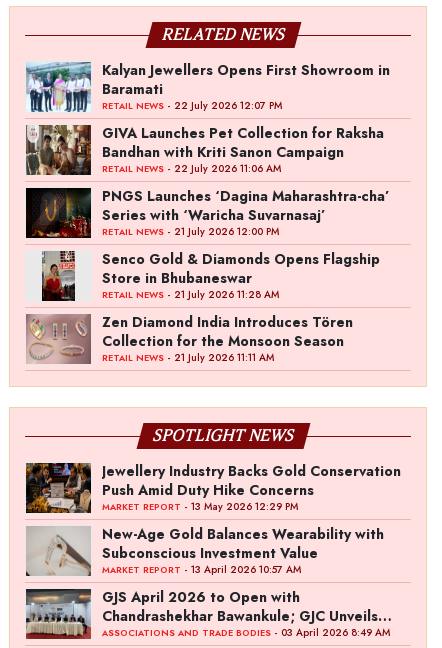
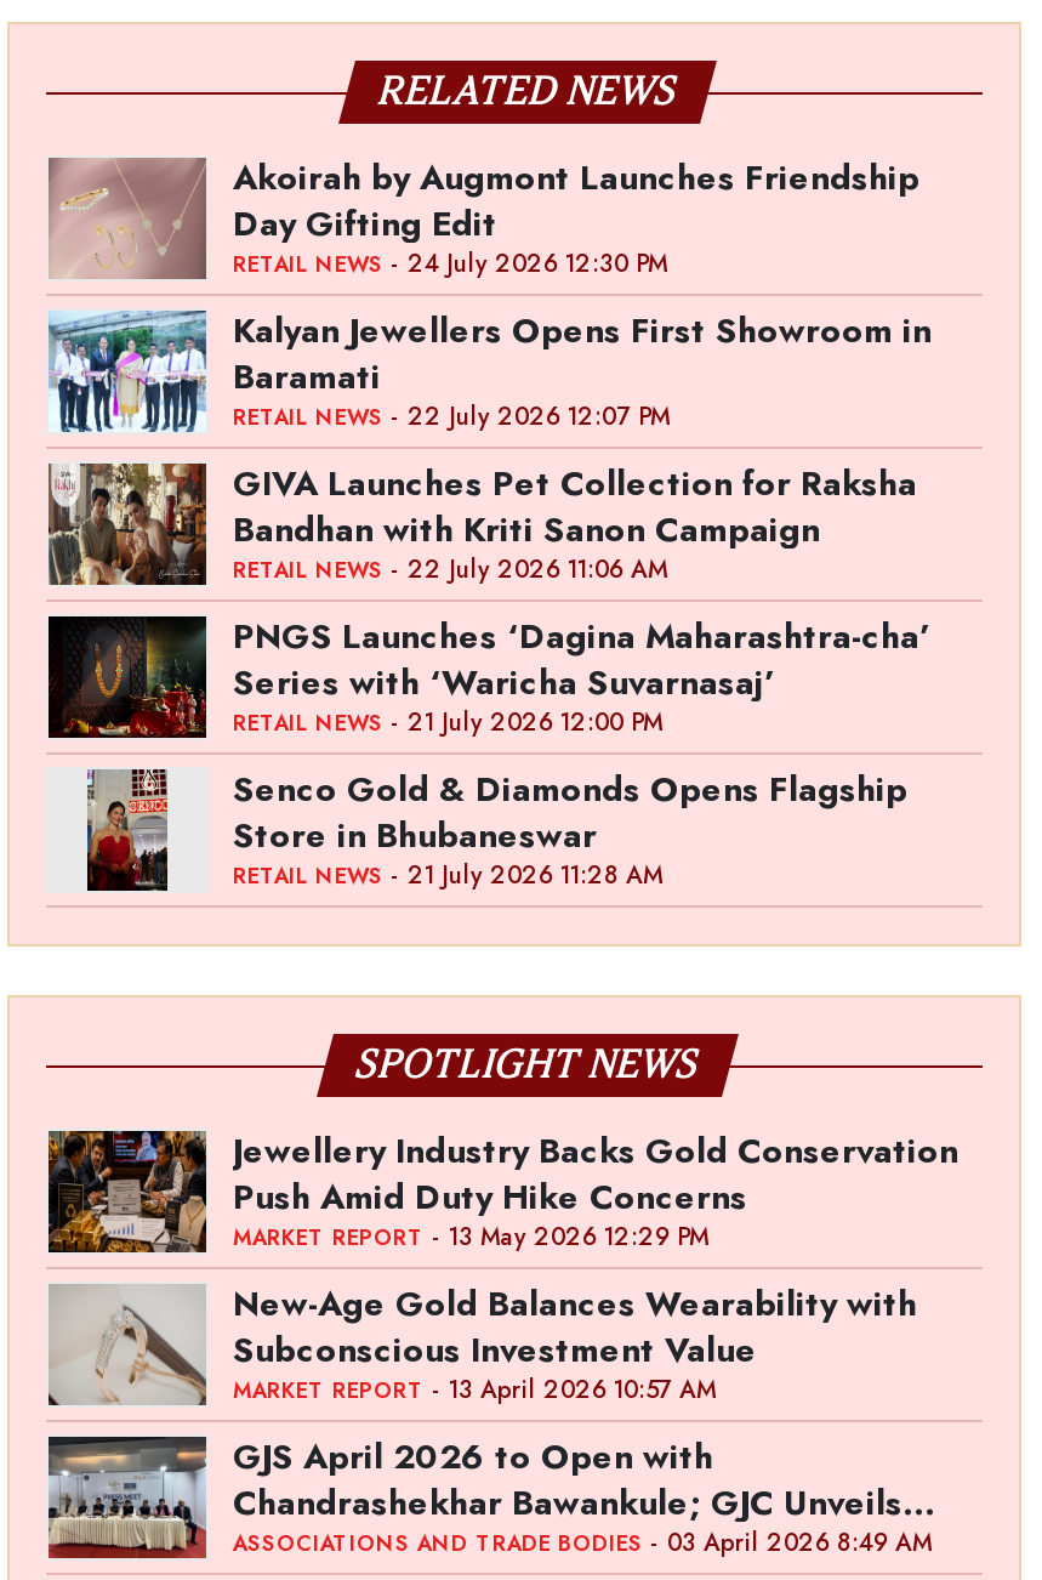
+ Akoirah by Augmont Launches Friendship
+ Day Gifting Edit
+ RETAIL NEWS - 24 July 2026 12:30 PM

moved down: [image] | Kalyan Jewellers Opens First Showroom in | Baramati | ... | Store in Bhubaneswar | RETAIL NEWS - 21 July 2026 11:28 AM

moved up: [image]

- Zen Diamond India Introduces Tören
- Collection for the Monsoon Season
- RETAIL NEWS - 21 July 2026 11:11 AM
